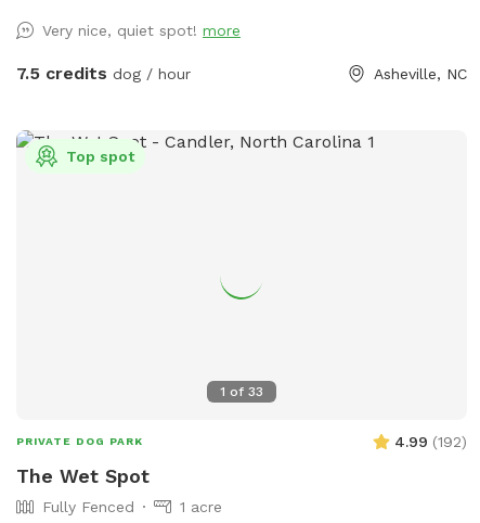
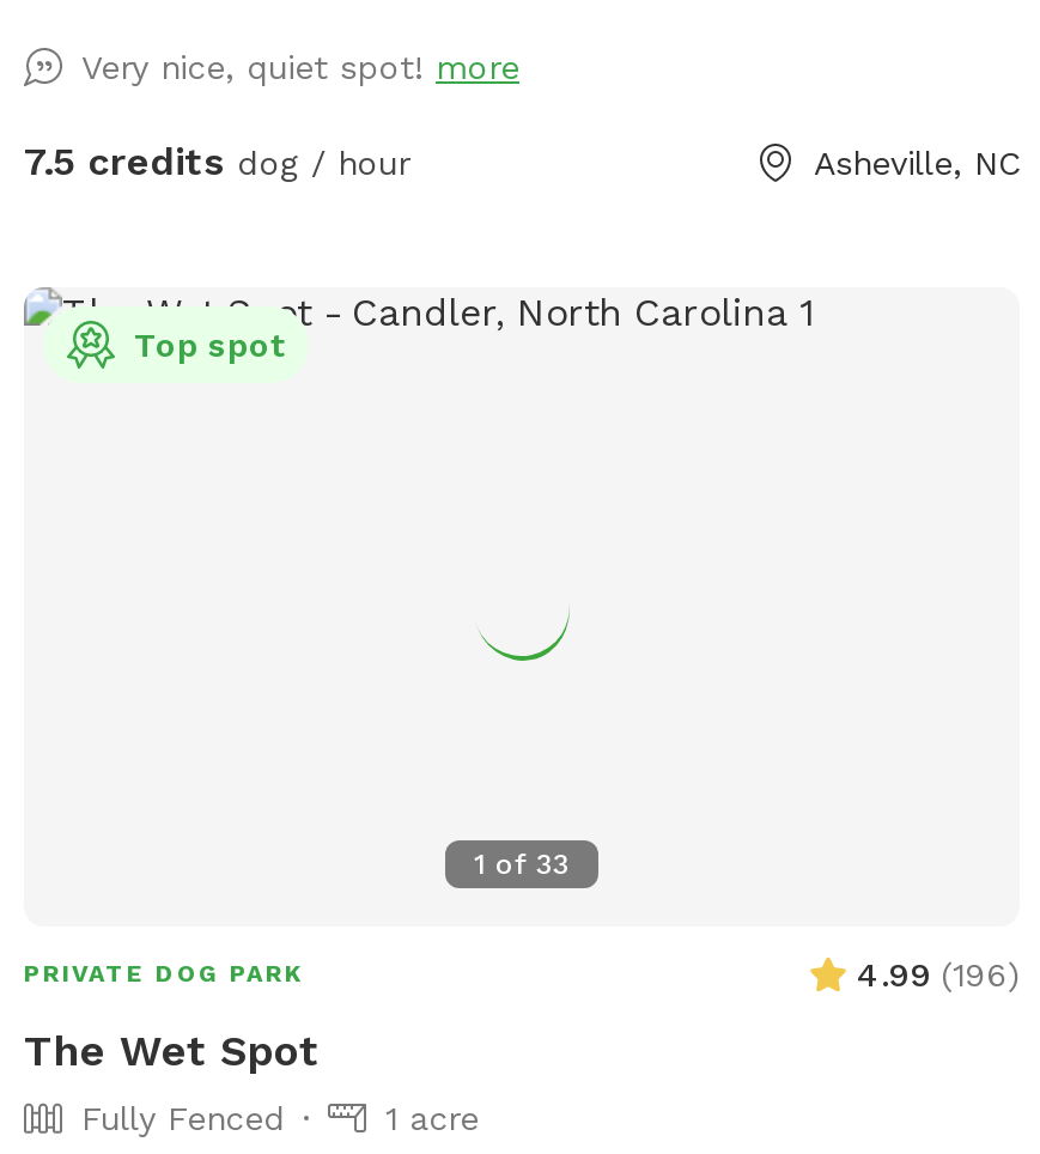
- 4.99 (192)
+ 4.99 (196)
